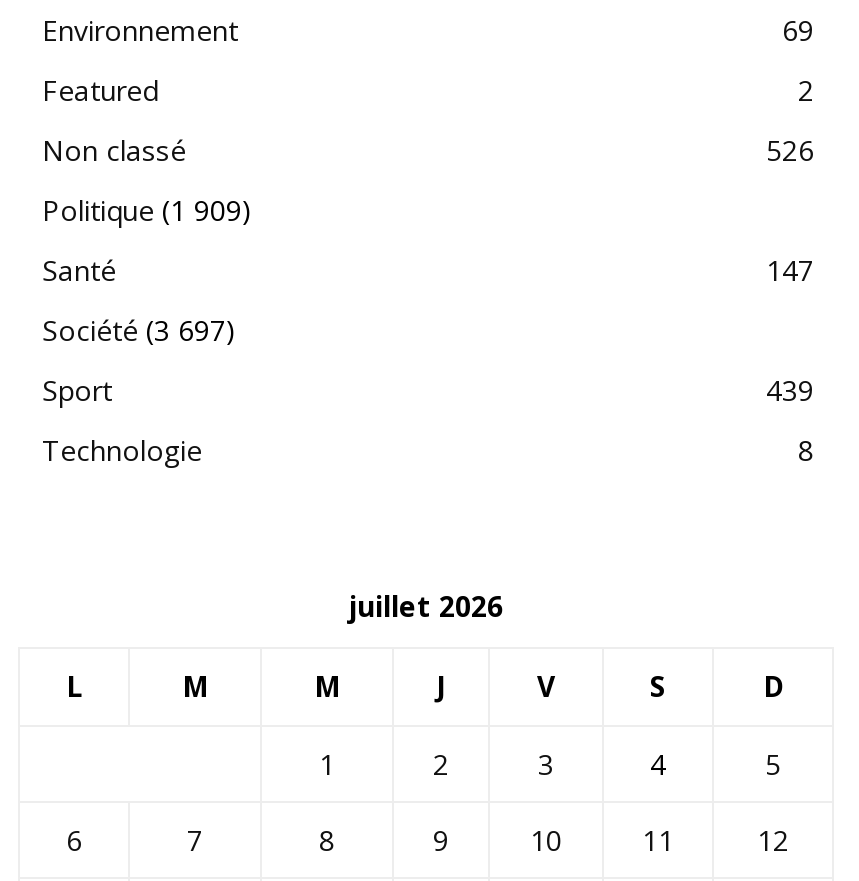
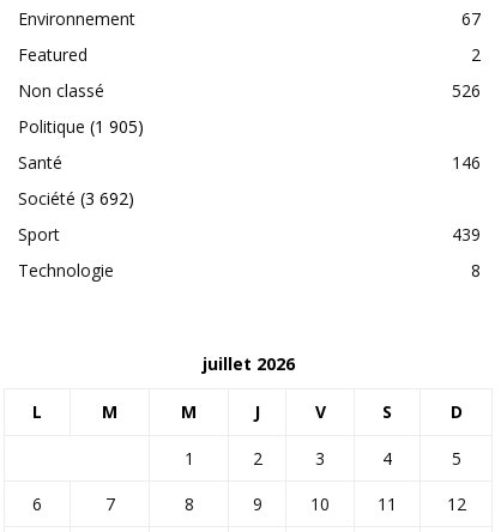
- 69
+ 67

- Politique (1 909)
+ Politique (1 905)

- 147
+ 146

- Société (3 697)
+ Société (3 692)
